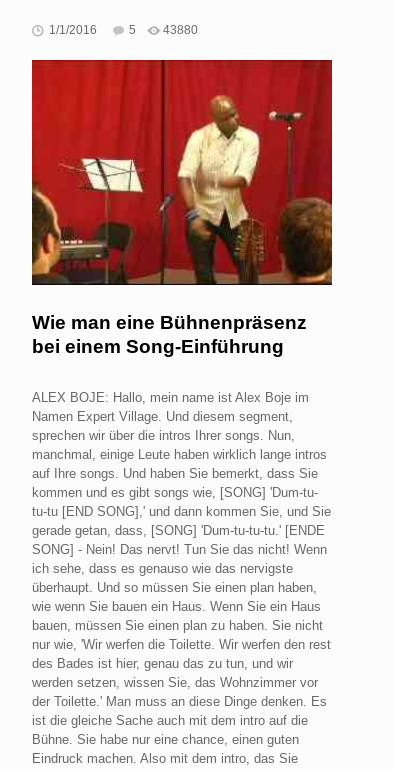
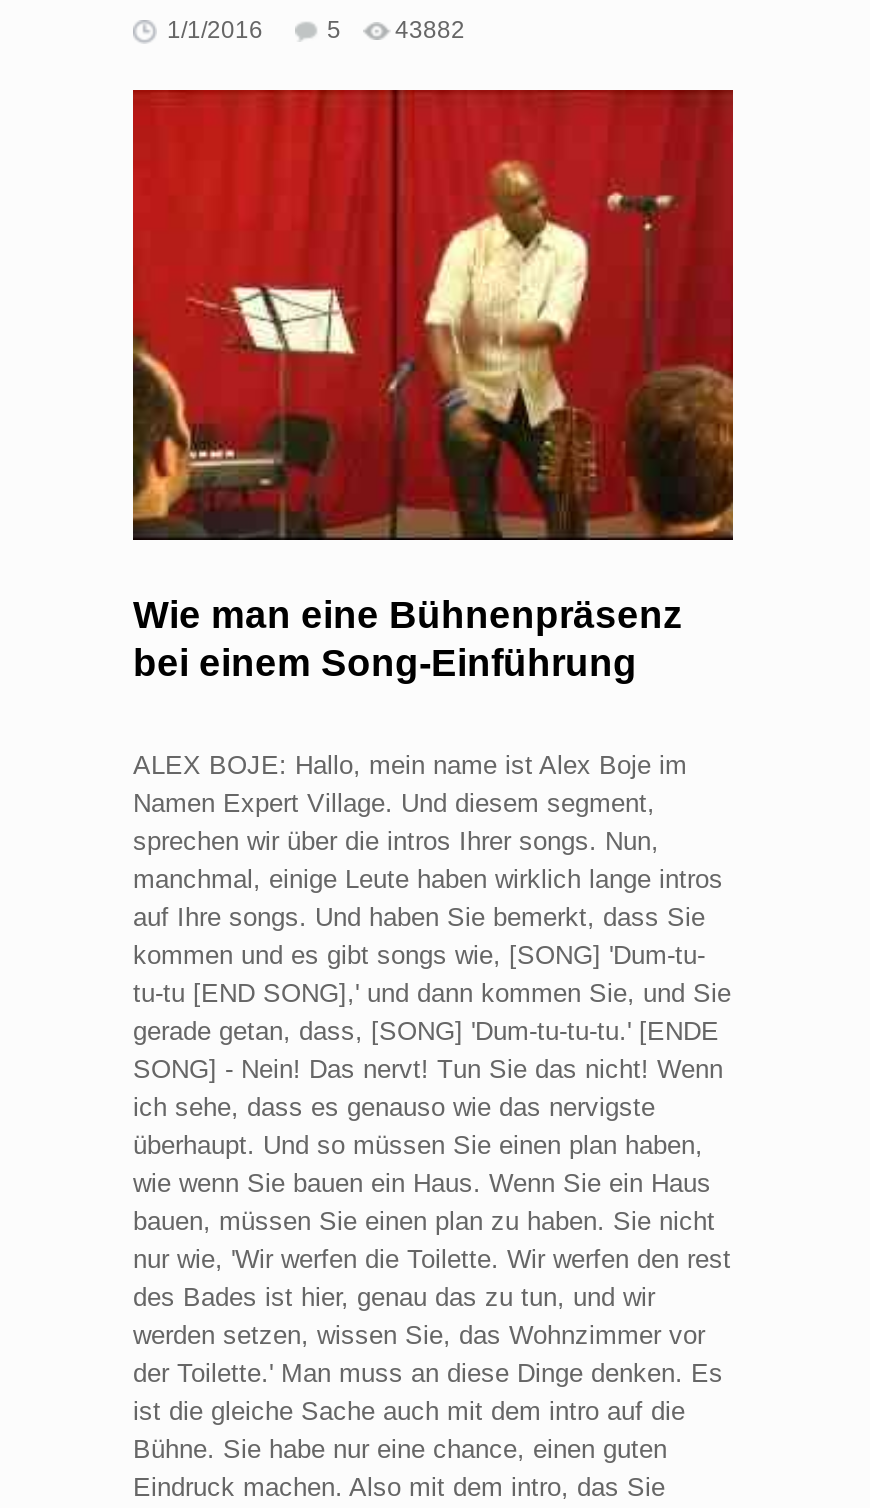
- 5 43880
+ 5 43882
